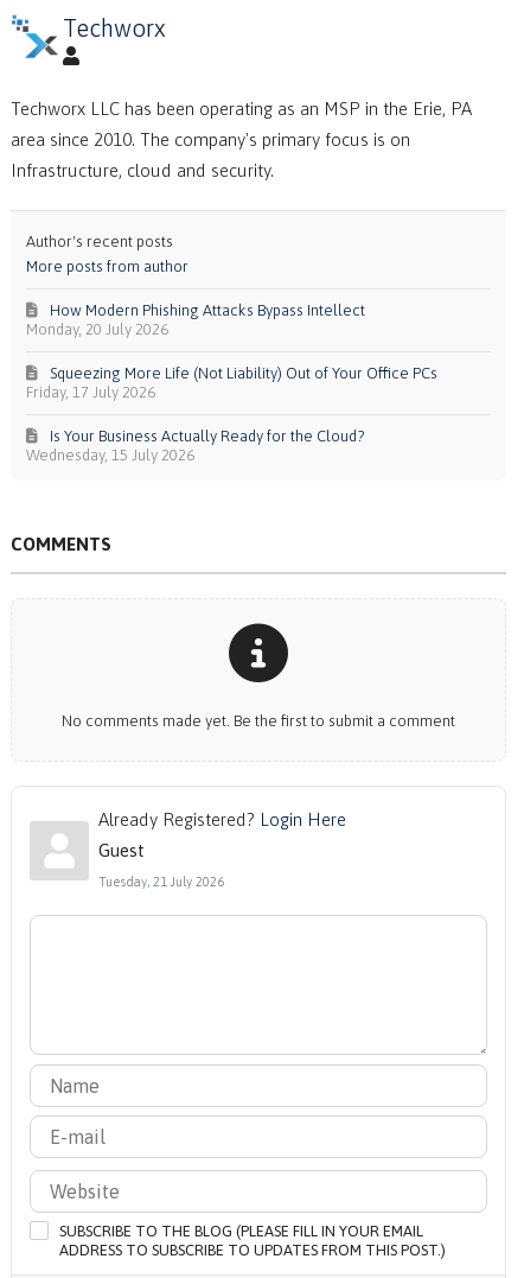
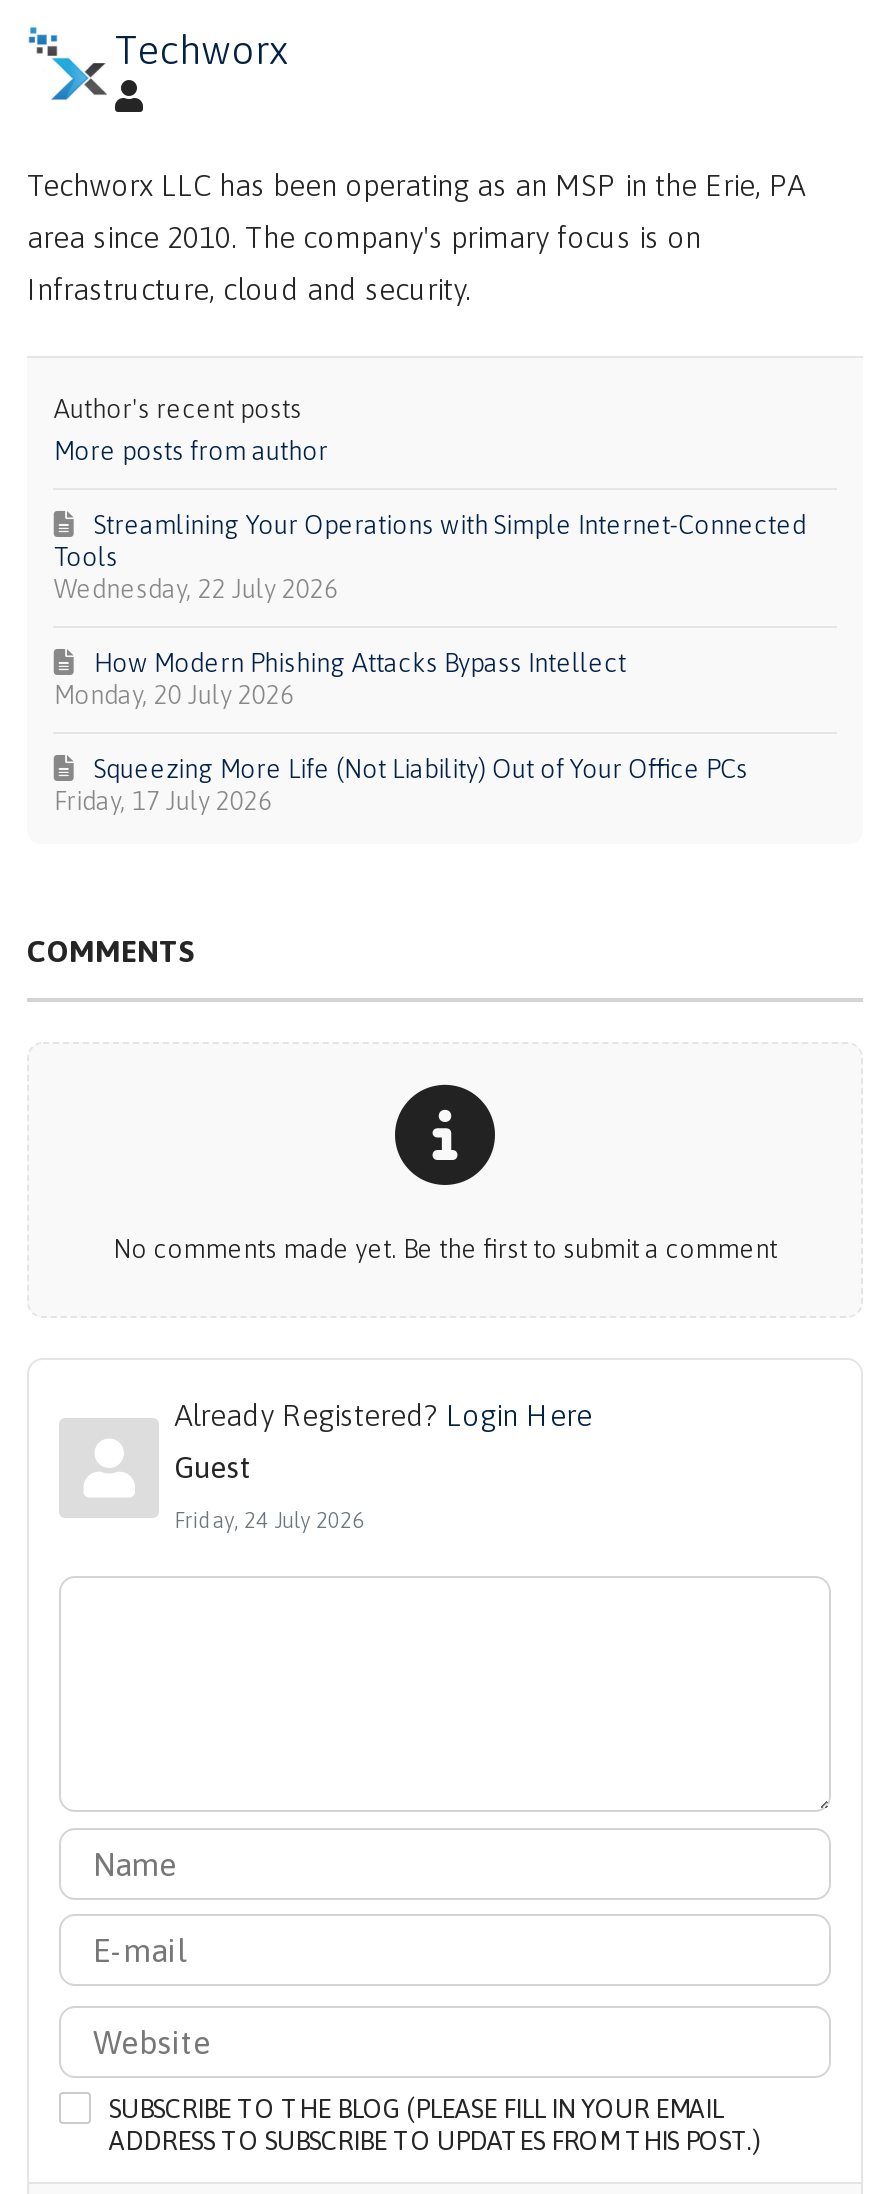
+ Wednesday, 22 July 2026

+ Streamlining Your Operations with Simple Internet-Connected
+ Tools

moved down: Monday, 20 July 2026 | How Modern Phishing Attacks Bypass Intellect | Friday, 17 July 2026 | Squeezing More Life (Not Liability) Out of Your Office PCs

- Is Your Business Actually Ready for the Cloud?

- Wednesday, 15 July 2026

- Tuesday, 21 July 2026
+ Friday, 24 July 2026
